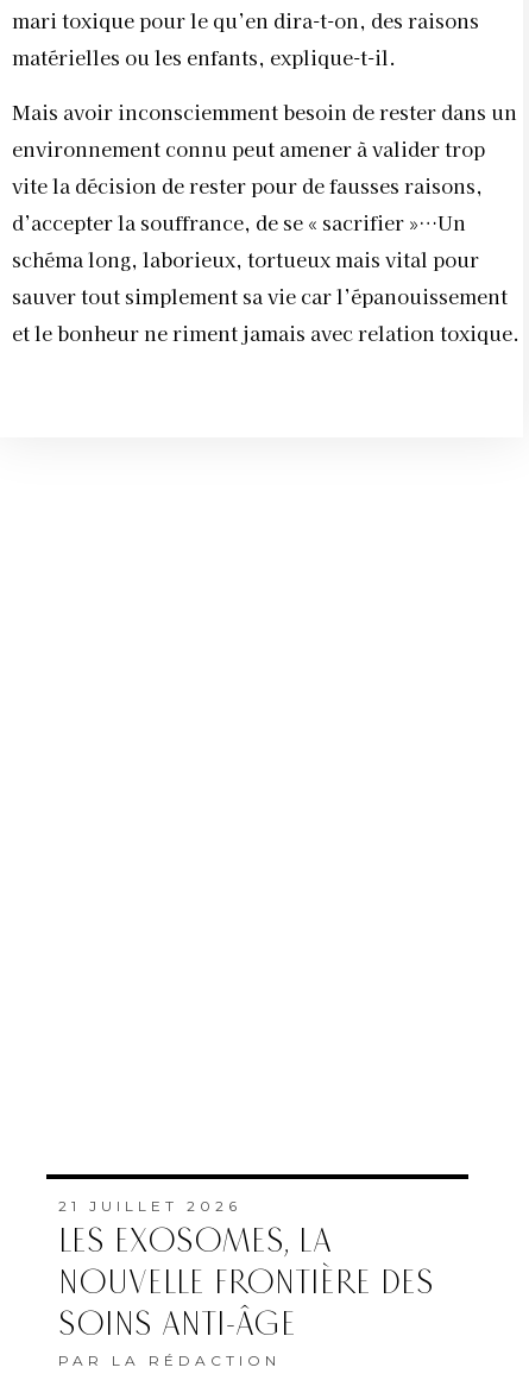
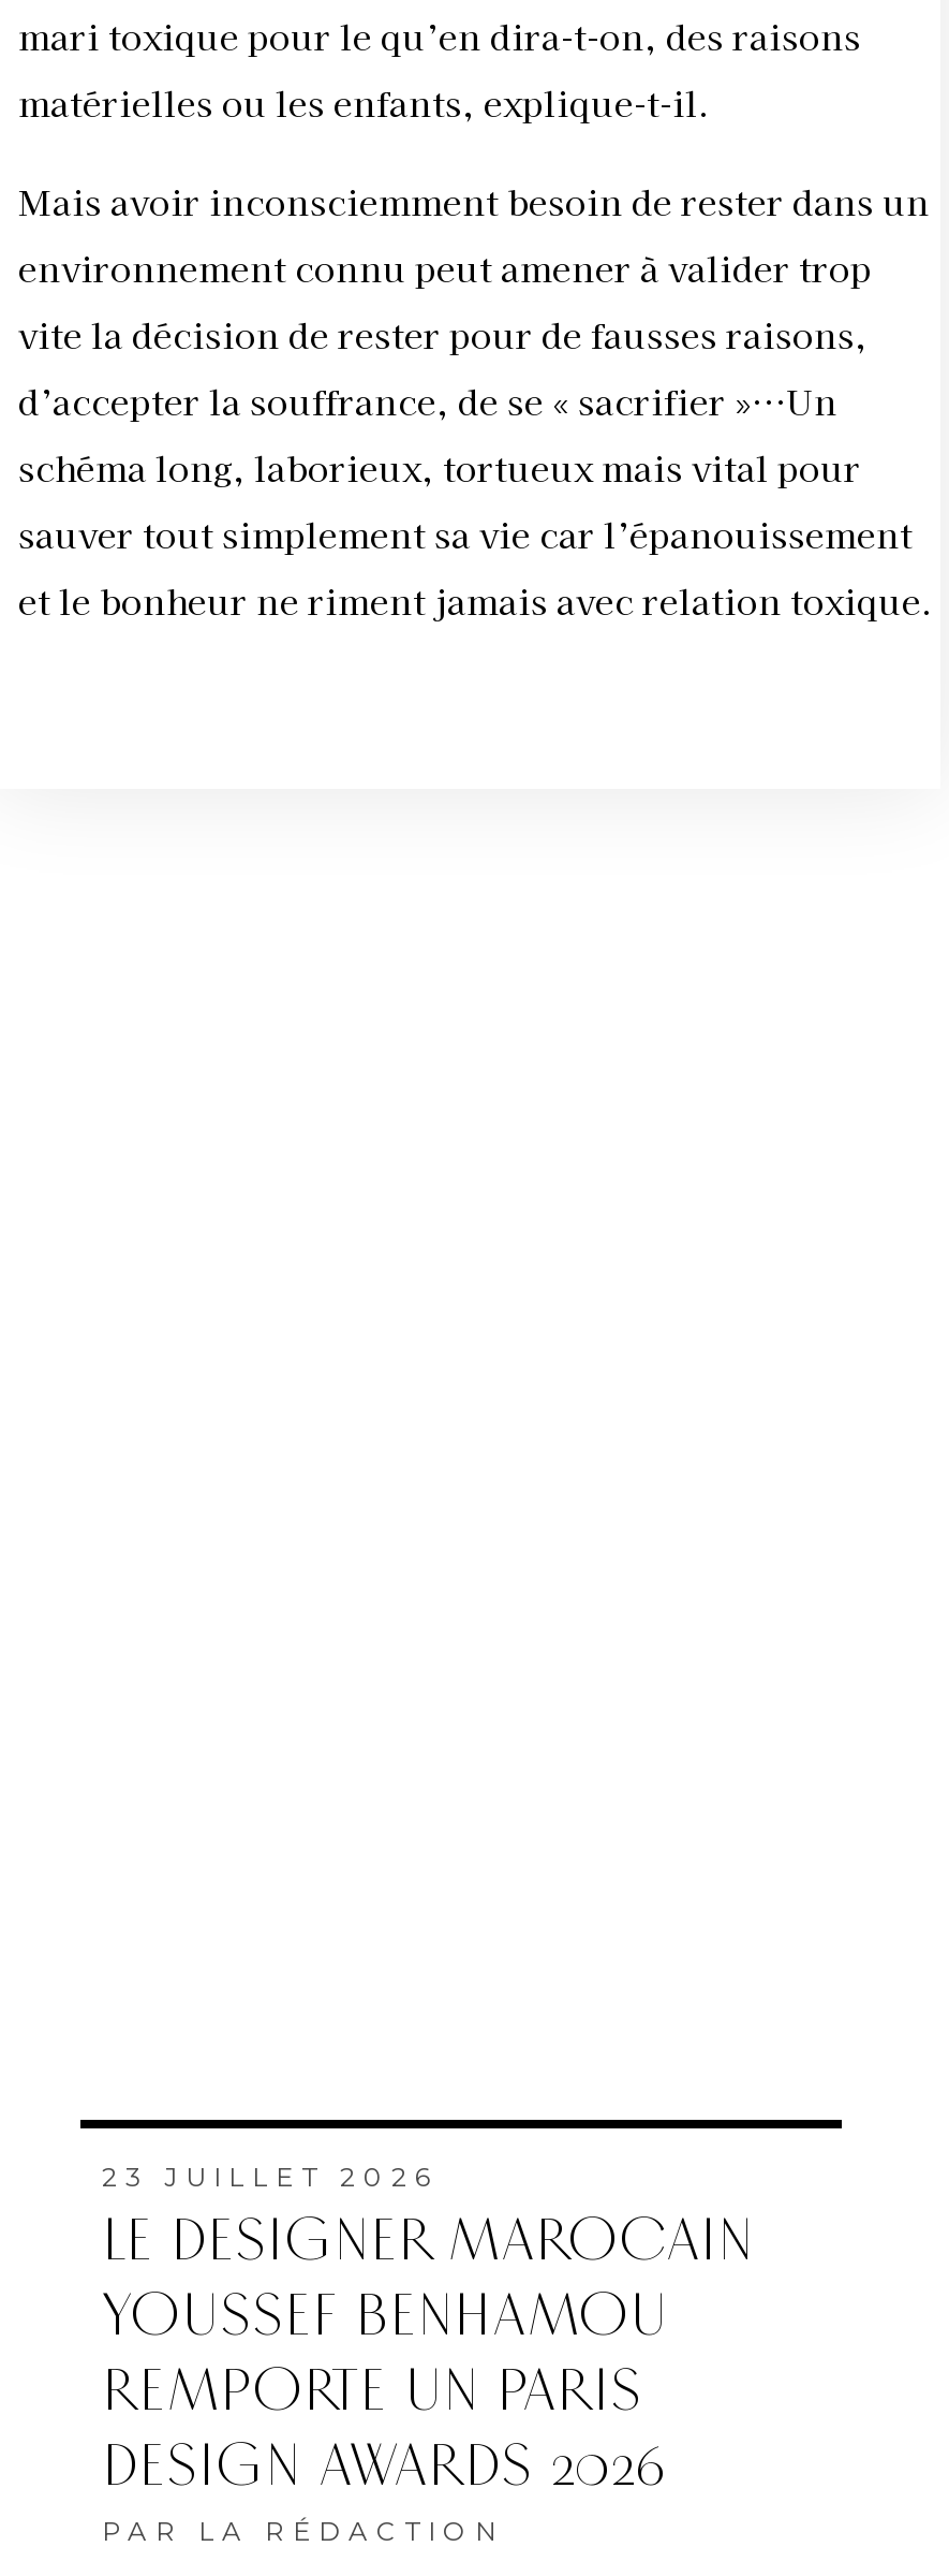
- 21 JUILLET 2026
- LES EXOSOMES, LA
- NOUVELLE FRONTIÈRE DES
- SOINS ANTI-ÂGE
+ 23 JUILLET 2026
+ LE DESIGNER MAROCAIN
+ YOUSSEF BENHAMOU
+ REMPORTE UN PARIS
+ DESIGN AWARDS 2026
